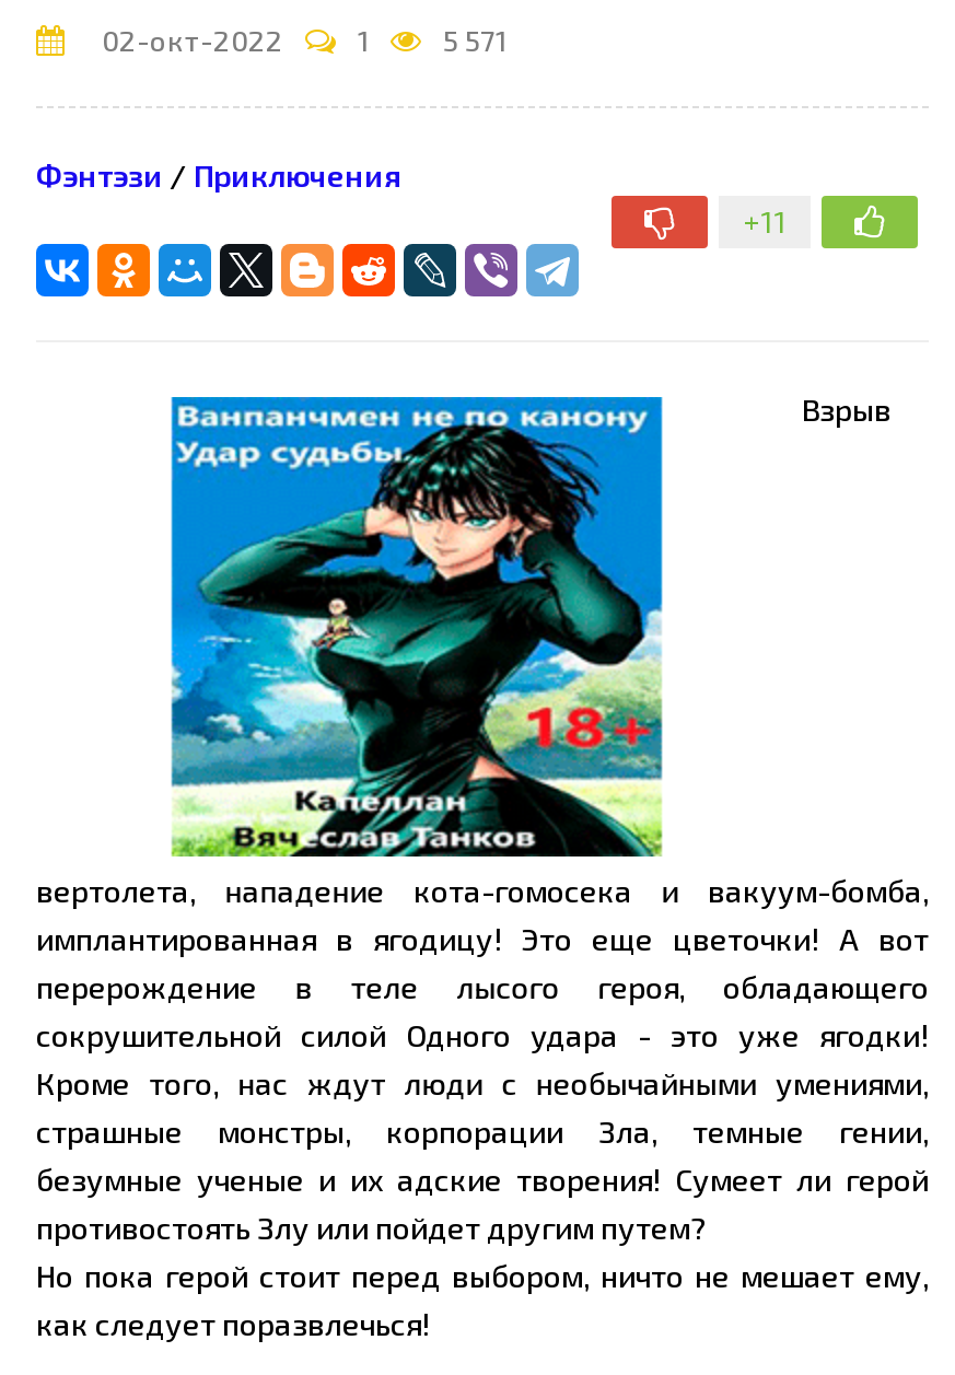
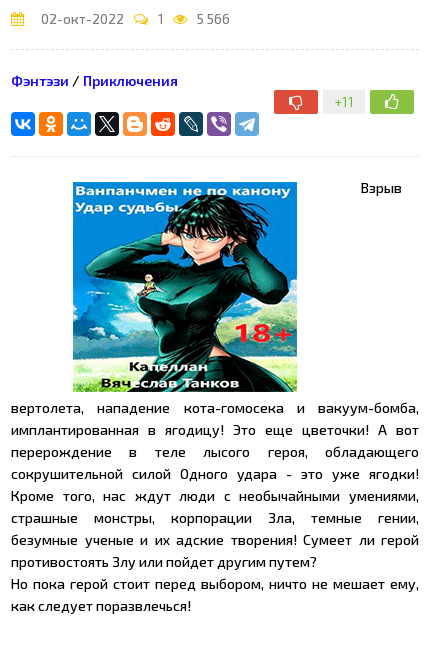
- 5 571
+ 5 566
